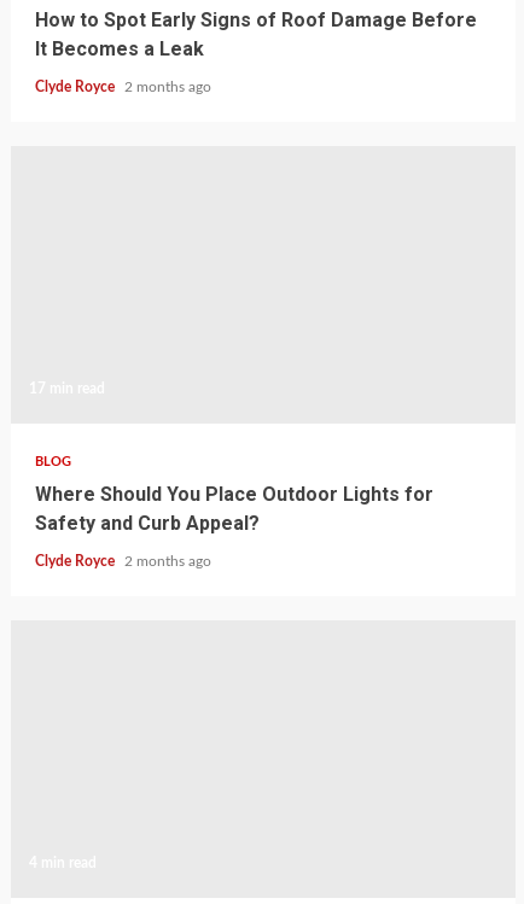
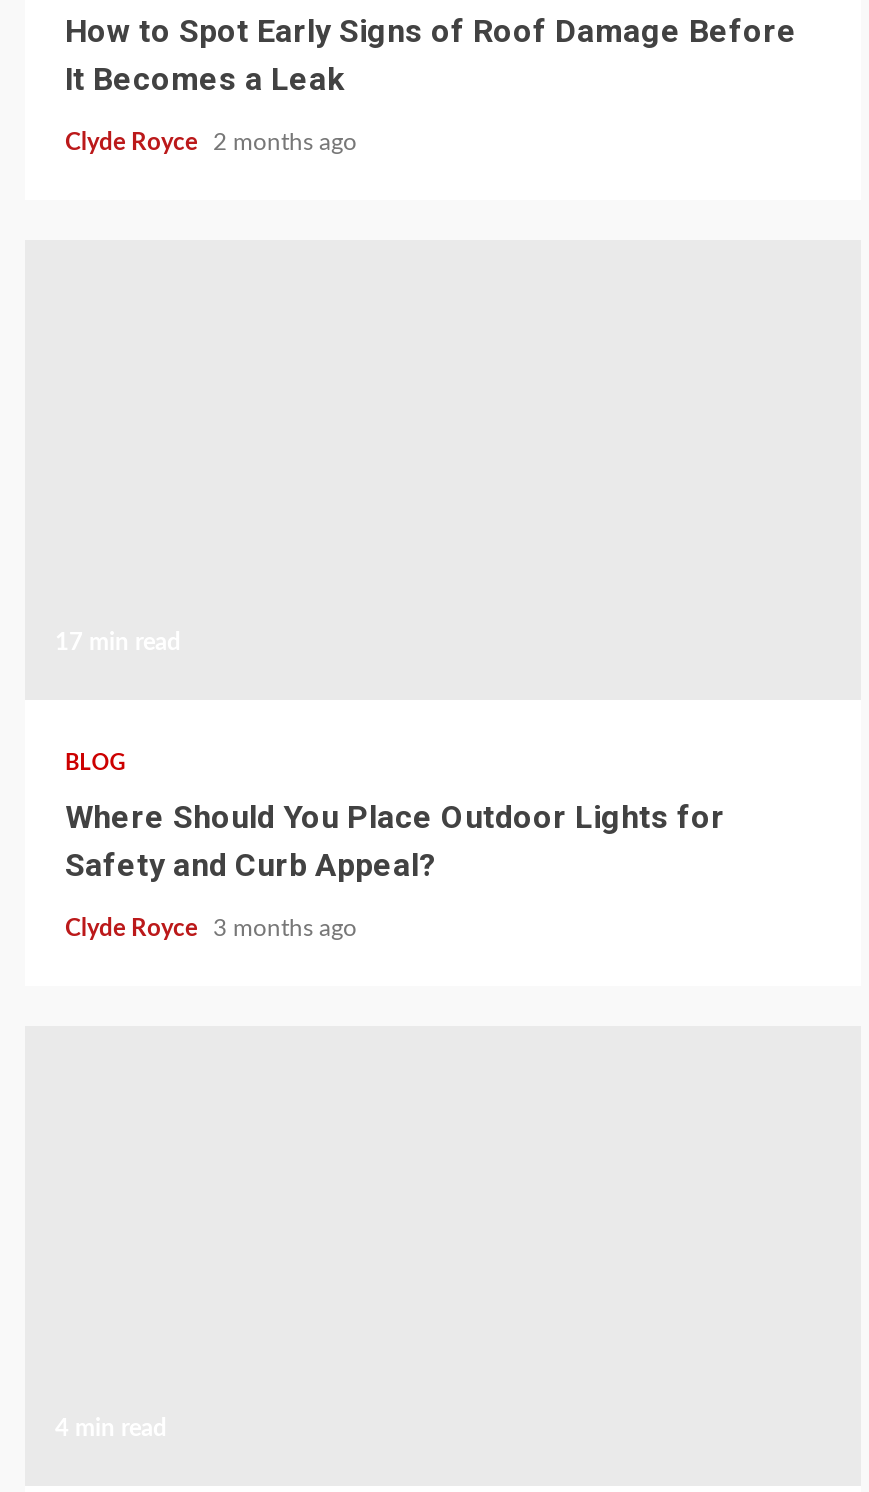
- Clyde Royce 2 months ago
+ Clyde Royce 3 months ago
